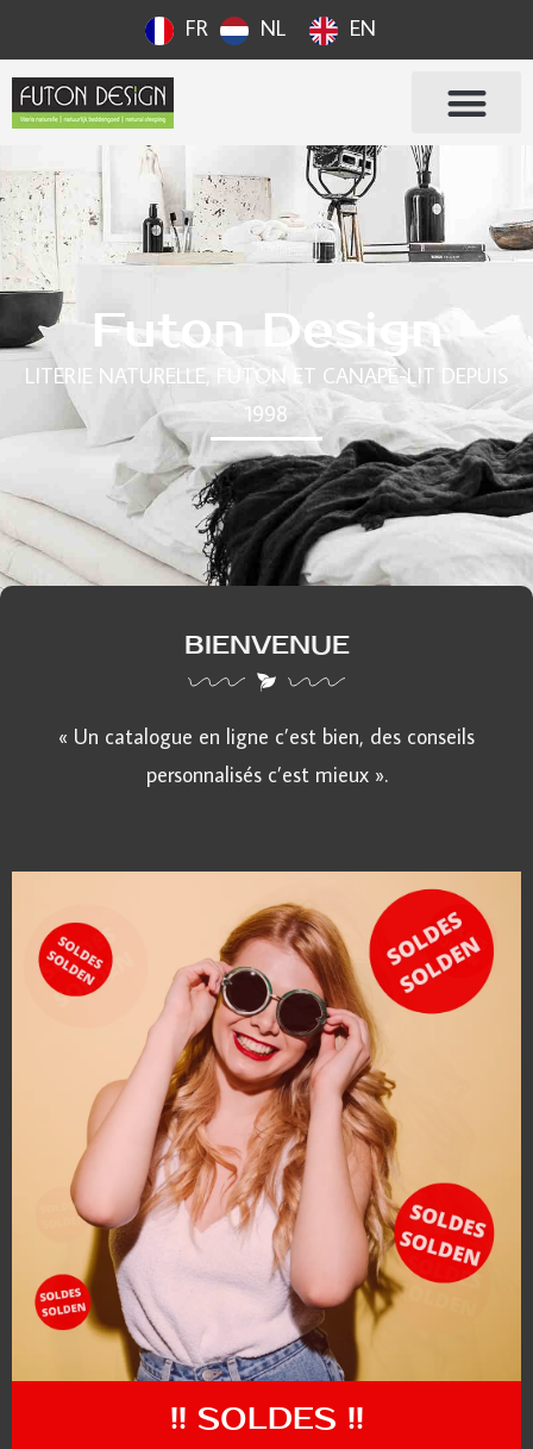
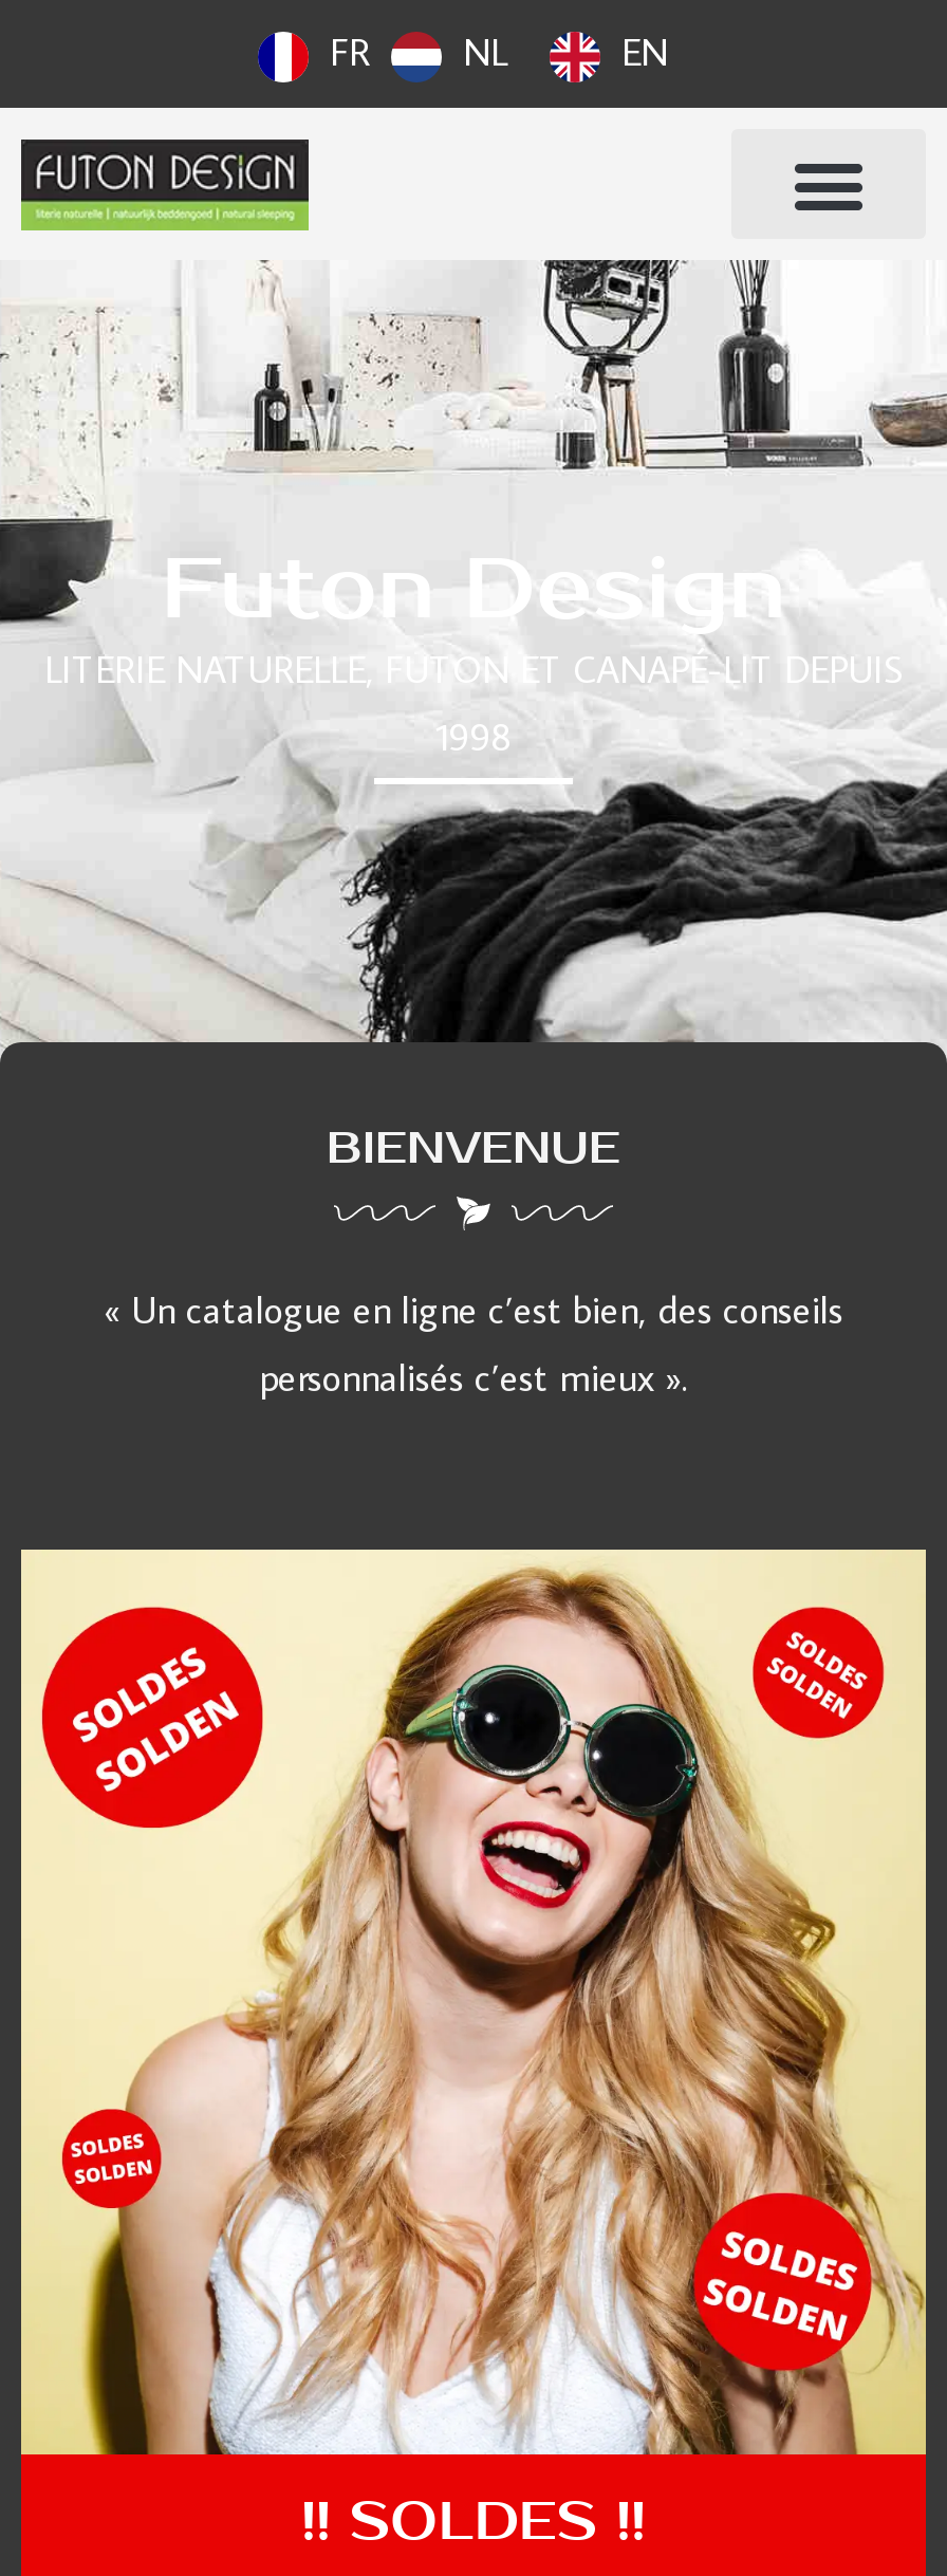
- [image]
+ [image]
